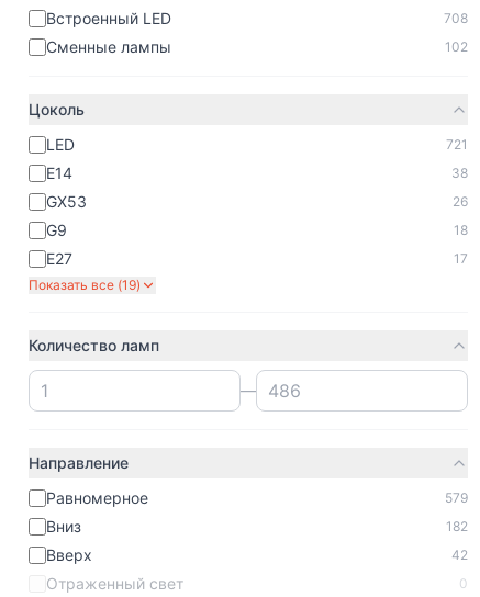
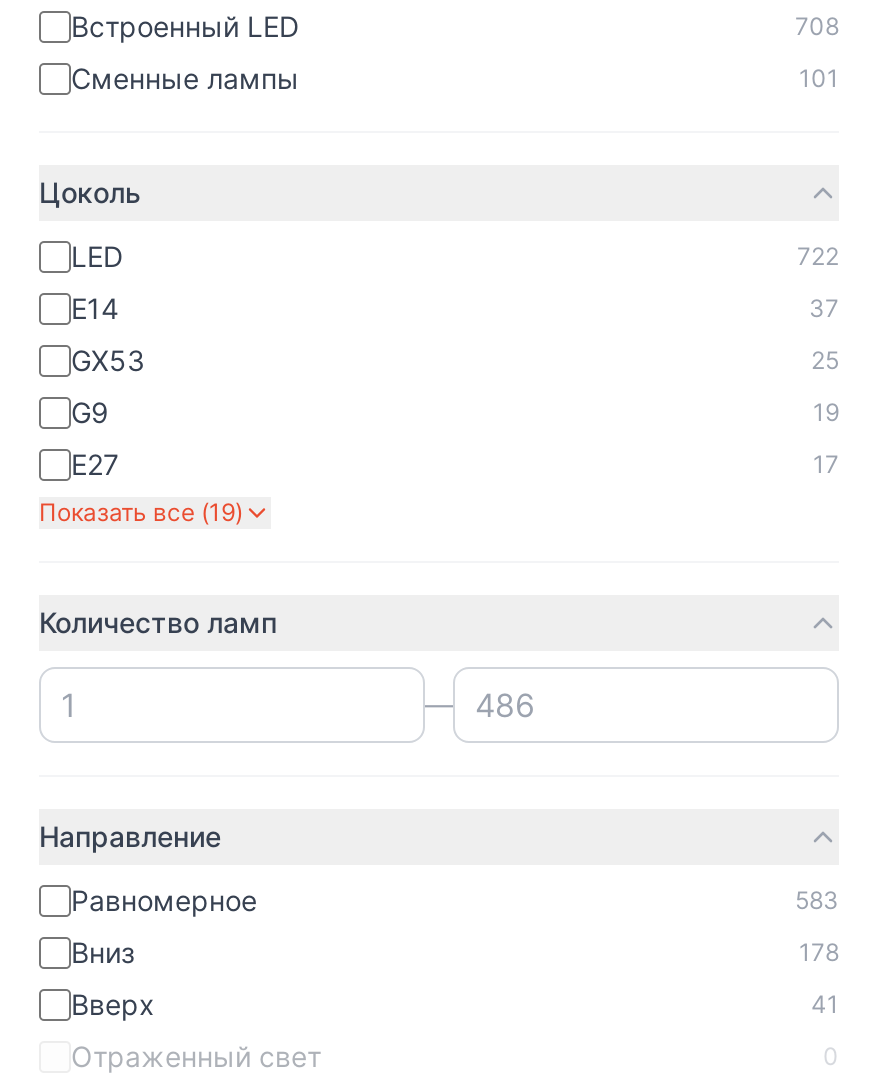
- 102
+ 101

- 721
+ 722

- 38
+ 37

- 26
+ 25

- 18
+ 19

- 579
+ 583

- 182
+ 178

- 42
+ 41
